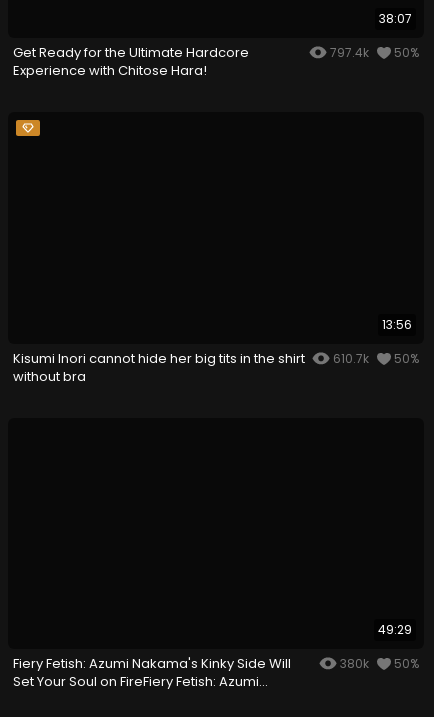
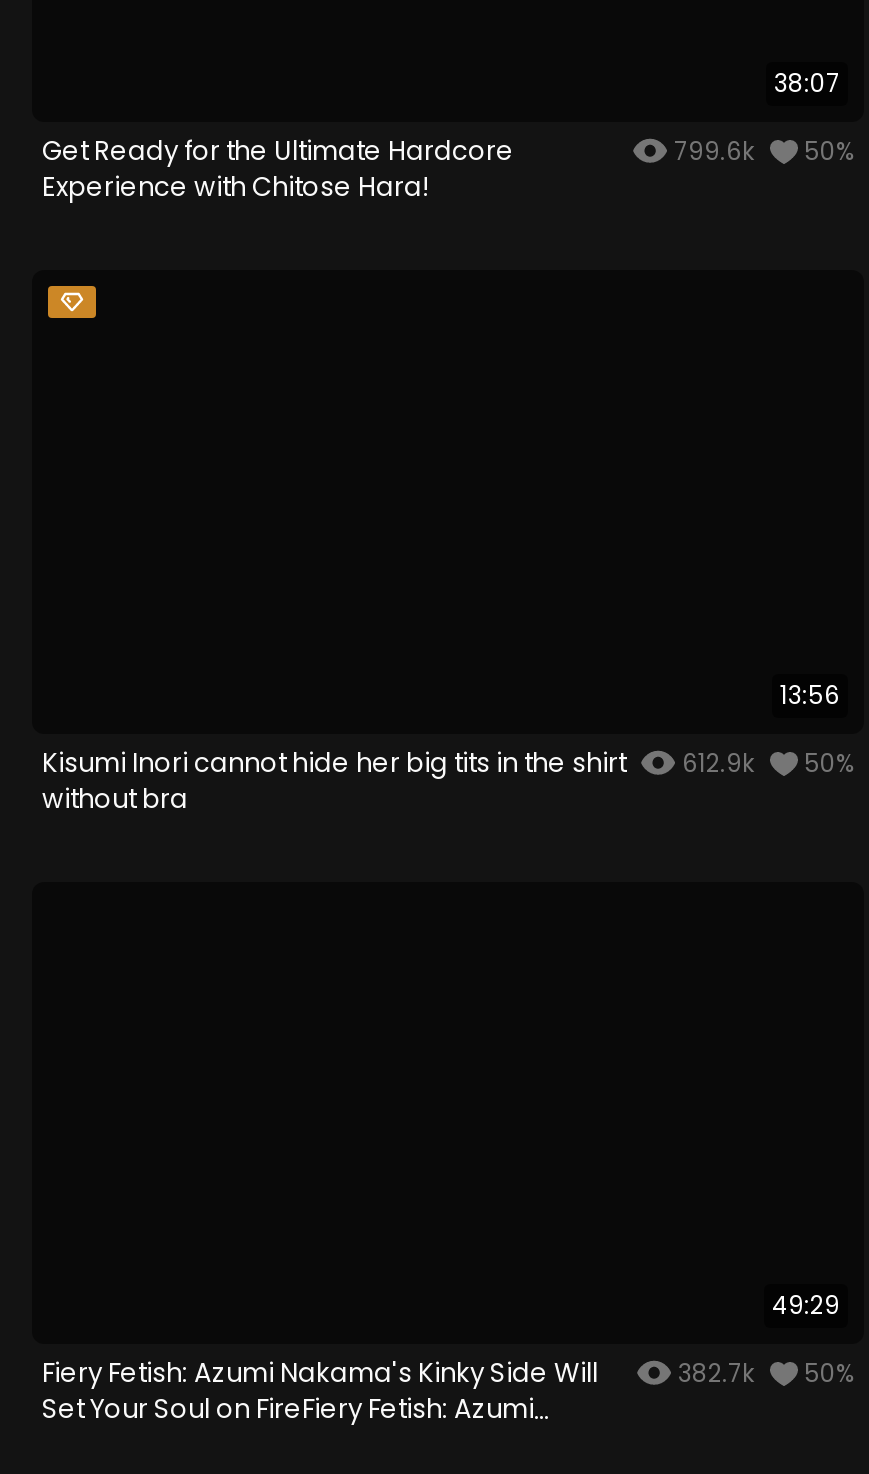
- 797.4k 50%
+ 799.6k 50%

- Kisumi Inori cannot hide her big tits in the shirt 610.7k 50%
+ Kisumi Inori cannot hide her big tits in the shirt 612.9k 50%

- 380k 50%
+ 382.7k 50%
